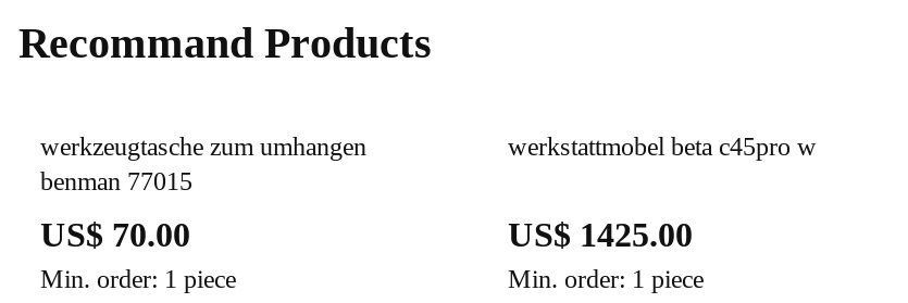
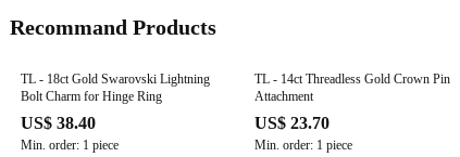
- werkzeugtasche zum umhangen
- benman 77015
+ TL - 18ct Gold Swarovski Lightning
+ Bolt Charm for Hinge Ring

- werkstattmobel beta c45pro w
+ TL - 14ct Threadless Gold Crown Pin
+ Attachment

- US$ 70.00
+ US$ 38.40

- US$ 1425.00
+ US$ 23.70
